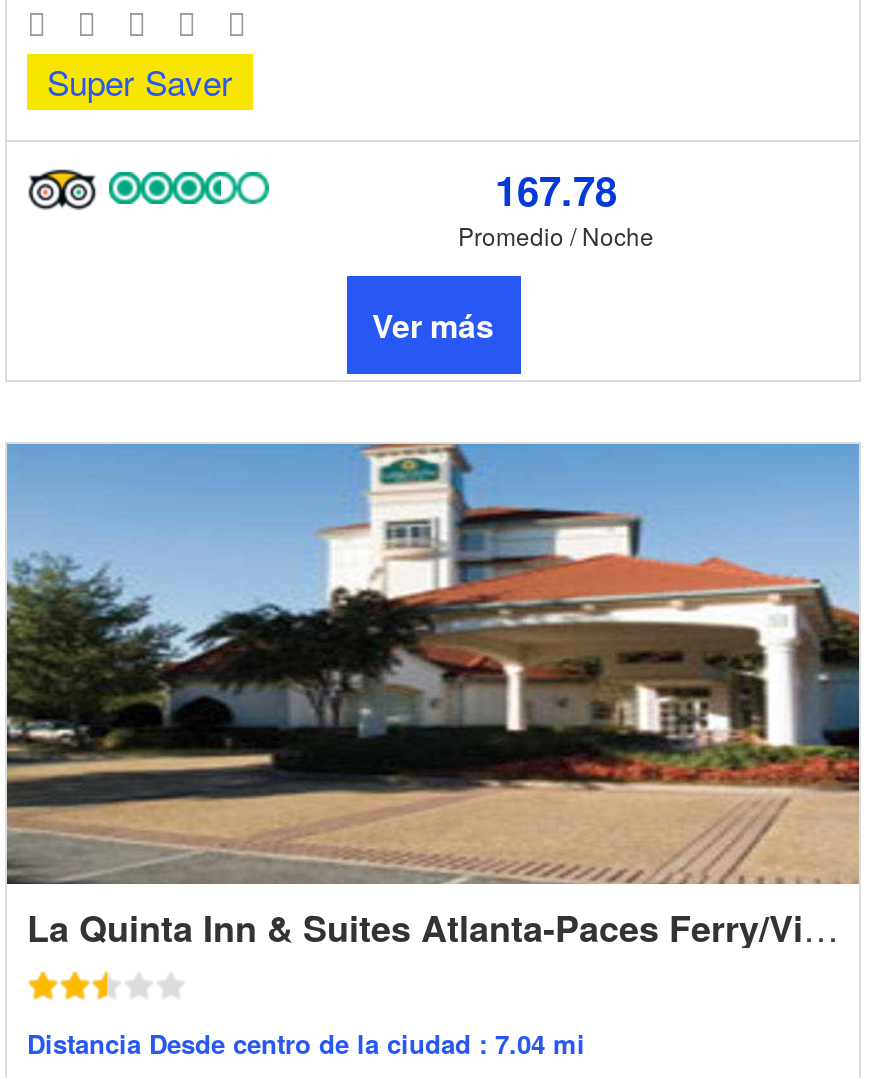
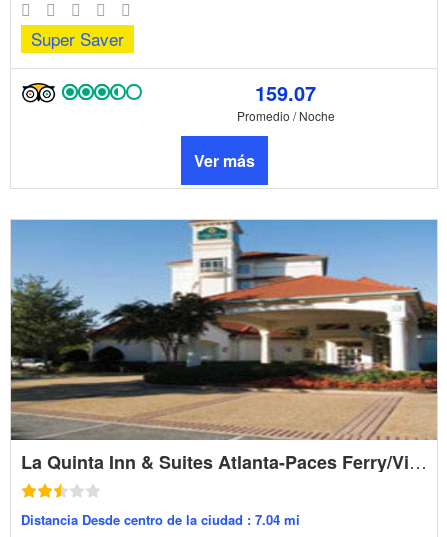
- 167.78
+ 159.07
